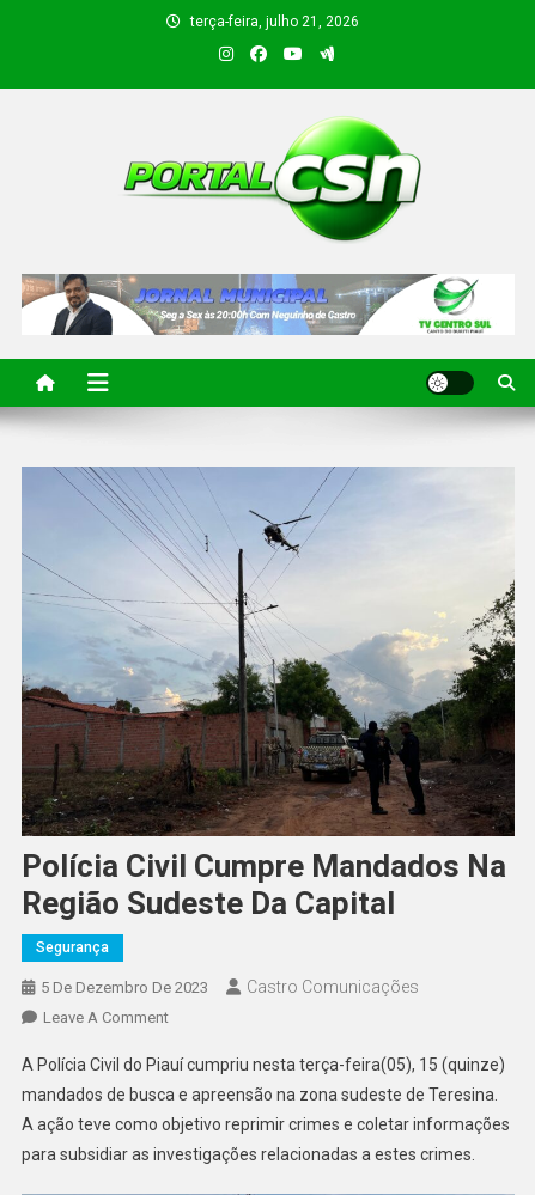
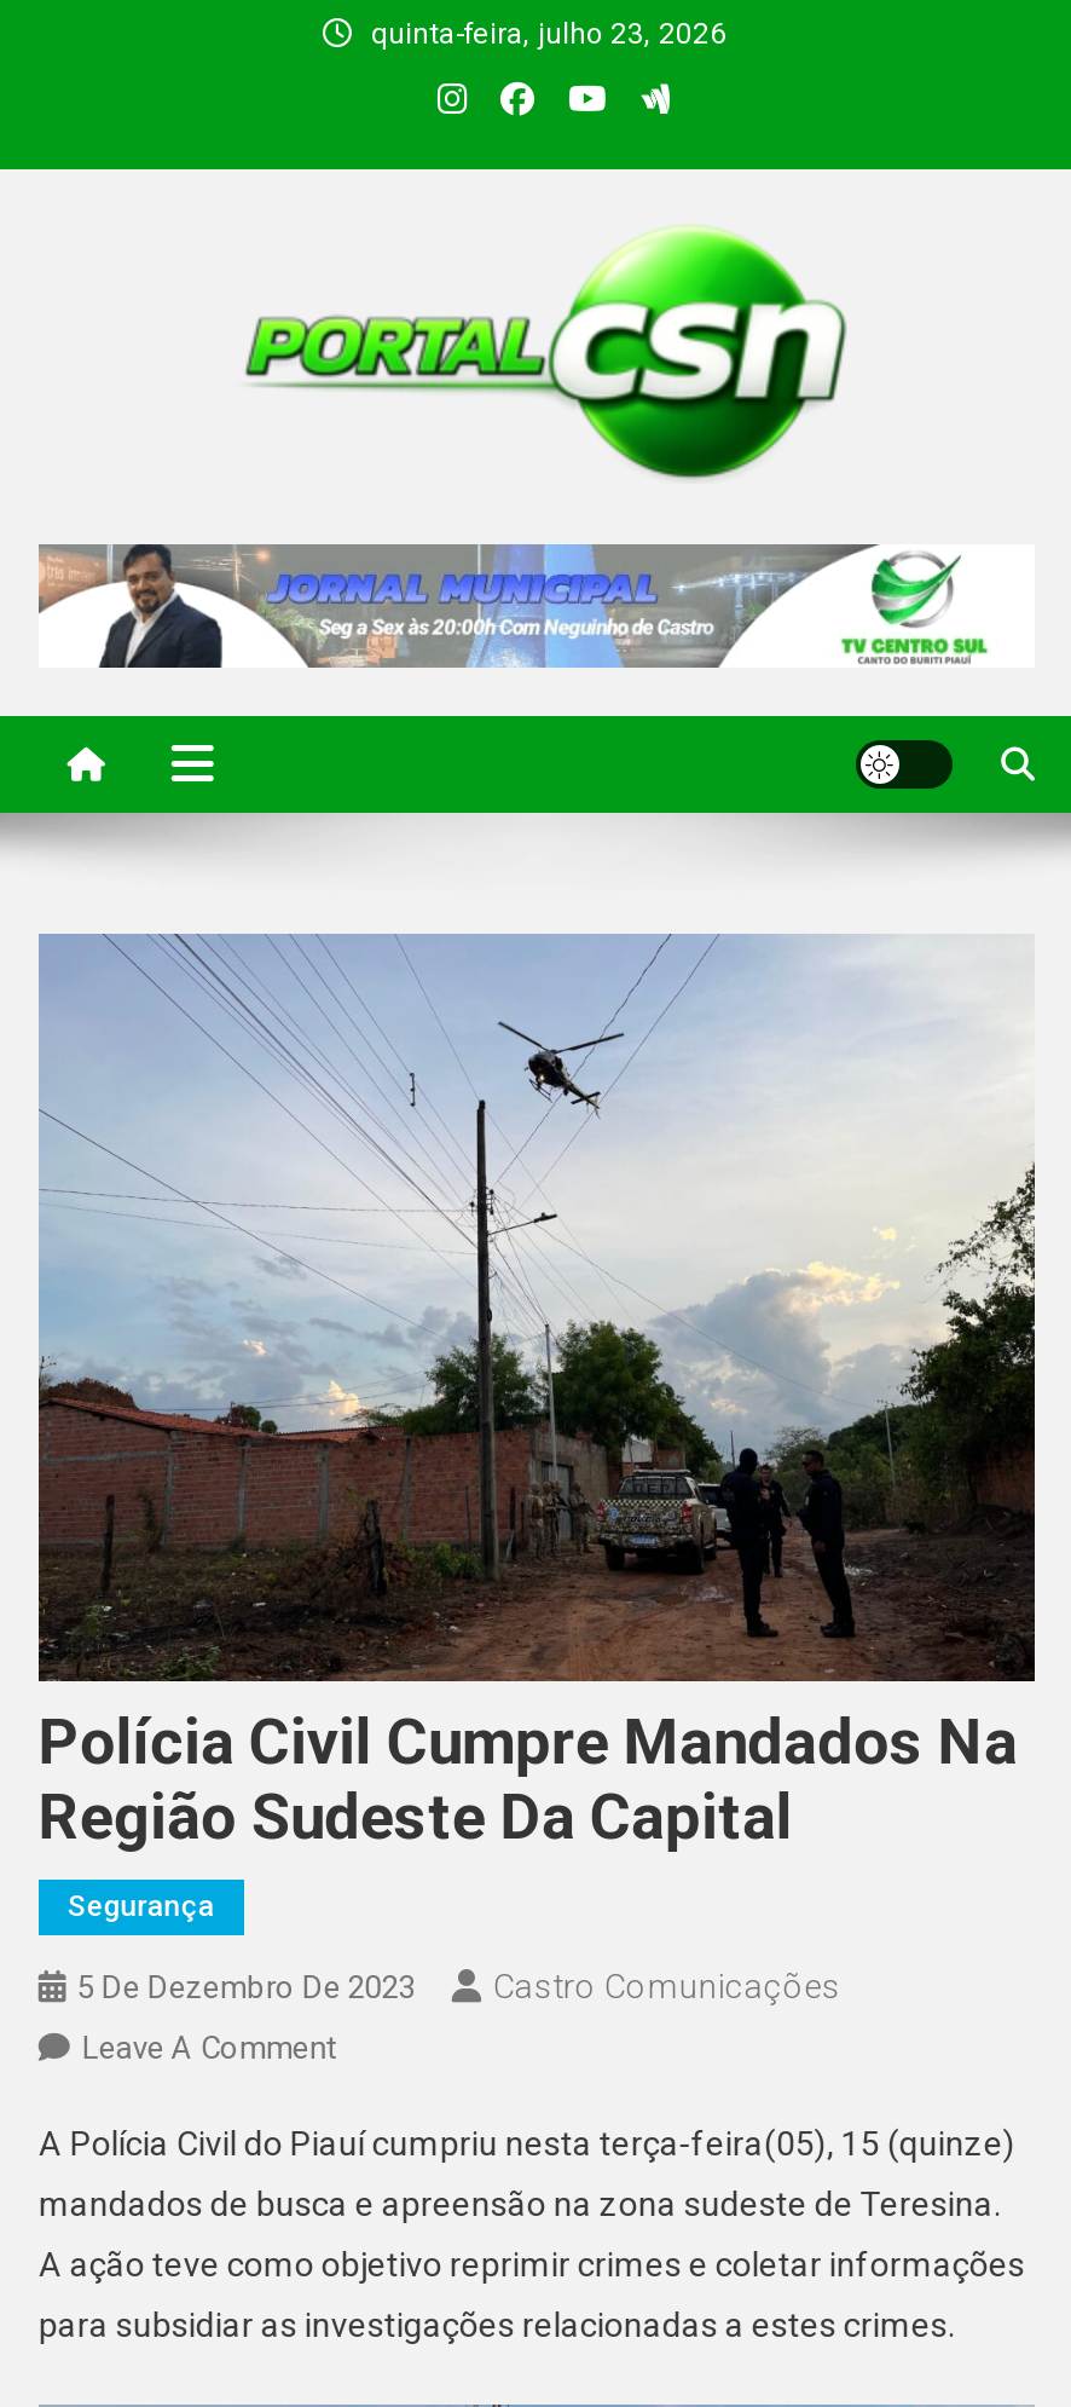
- terça-feira, julho 21, 2026
+ quinta-feira, julho 23, 2026
